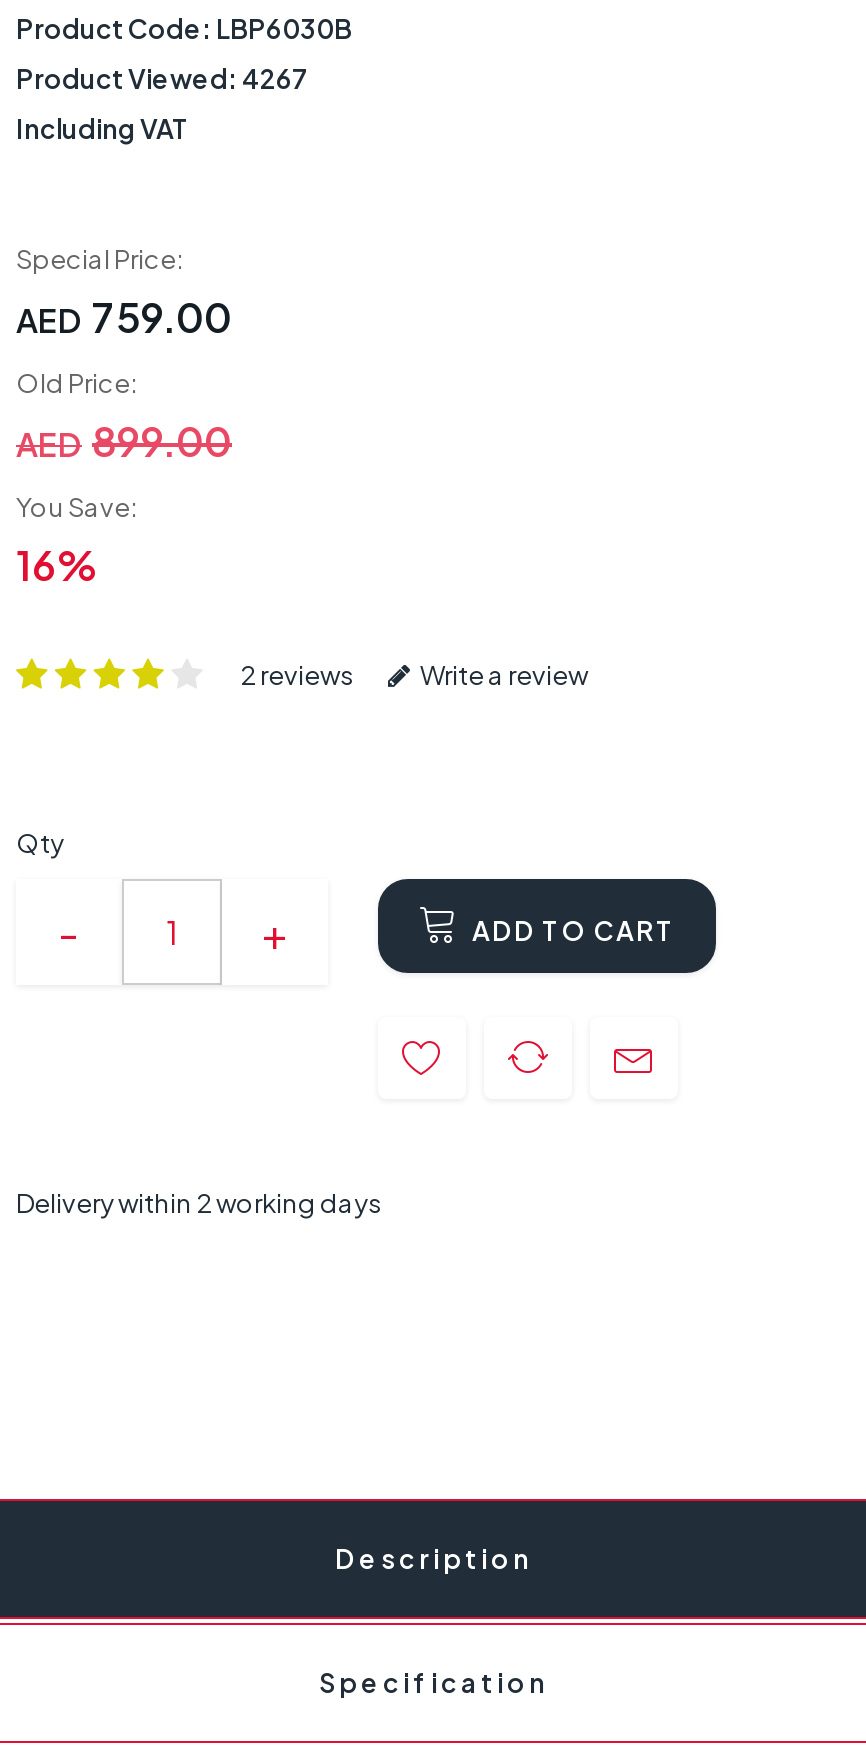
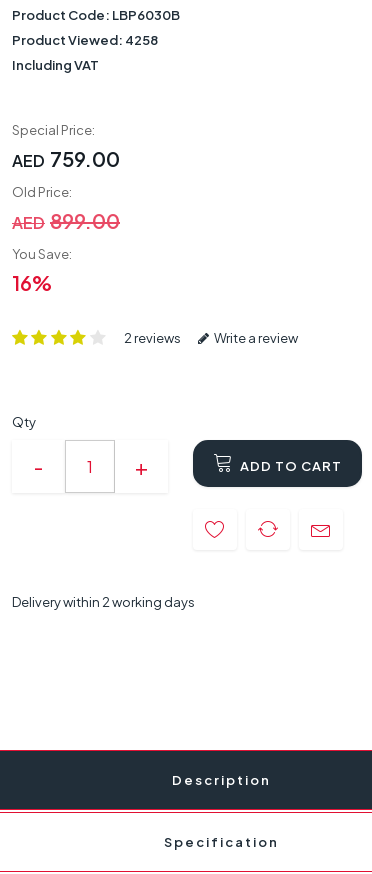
- Product Viewed: 4267
+ Product Viewed: 4258
